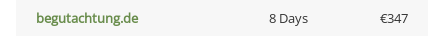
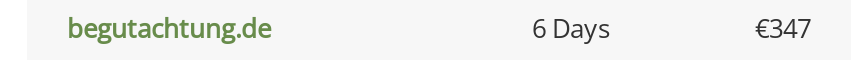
- 8 Days
+ 6 Days
